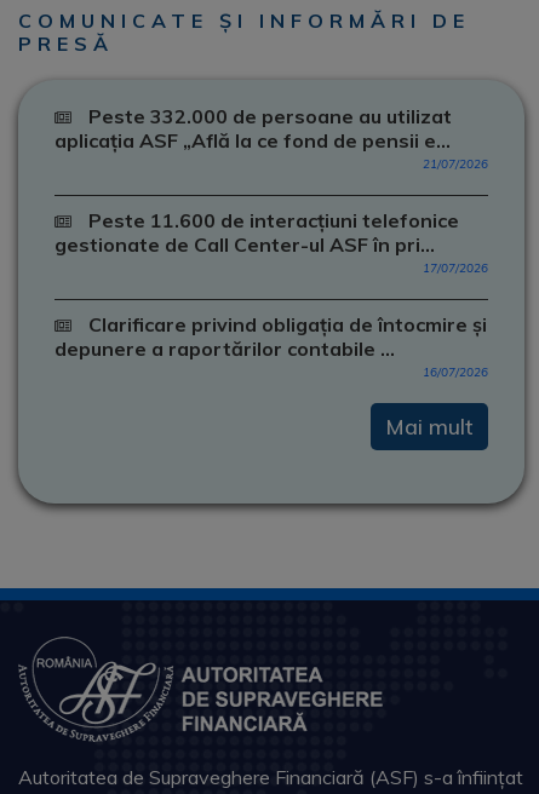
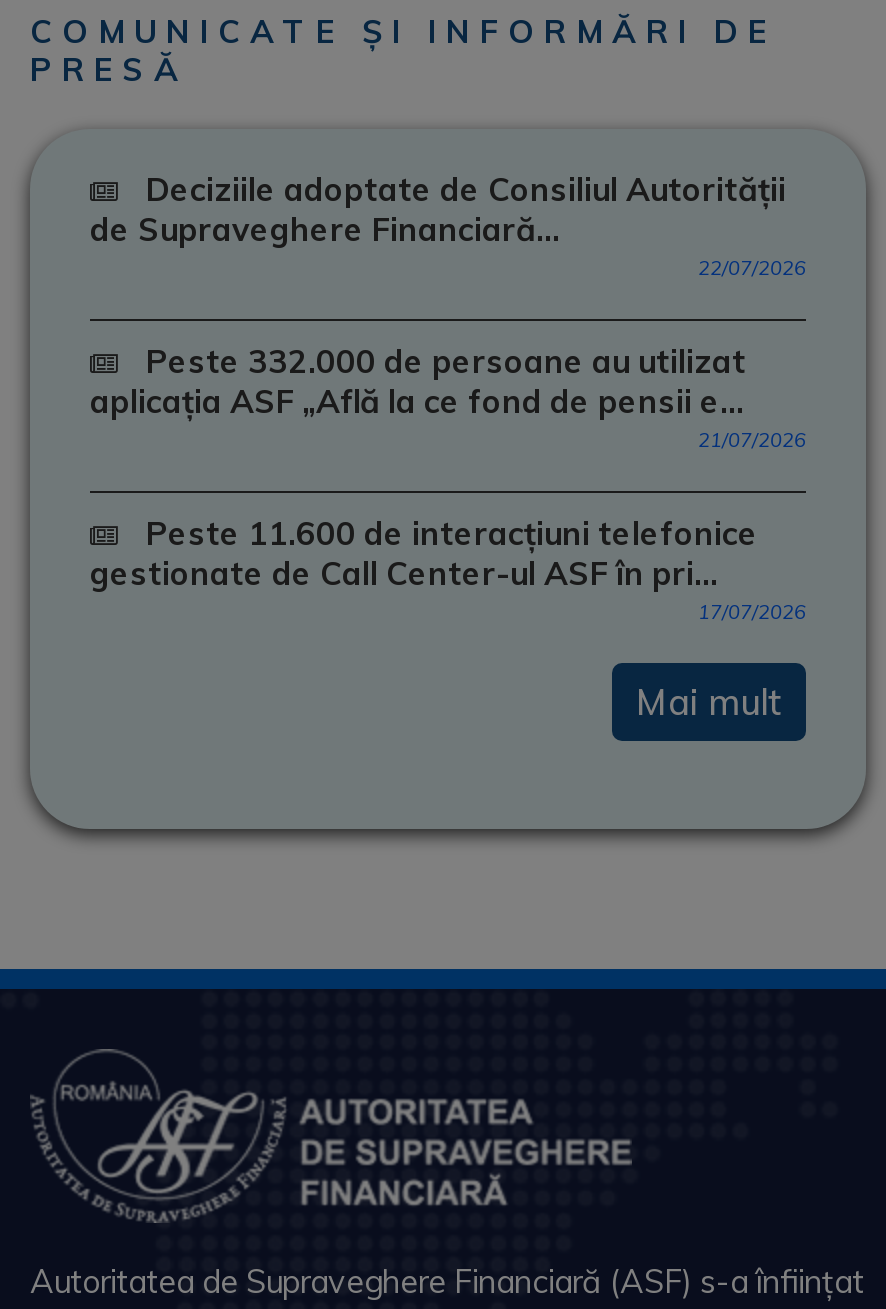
+ Deciziile adoptate de Consiliul Autorității
+ de Supraveghere Financiară...
+ 22/07/2026

moved down: Peste 332.000 de persoane au utilizat | aplicația ASF „Află la ce fond de pensii e... | 21/07/2026 | Peste 11.600 de interacțiuni telefonice | gestionate de Call Center-ul ASF în pri... | 17/07/2026

- Clarificare privind obligația de întocmire și
- depunere a raportărilor contabile ...
- 16/07/2026
